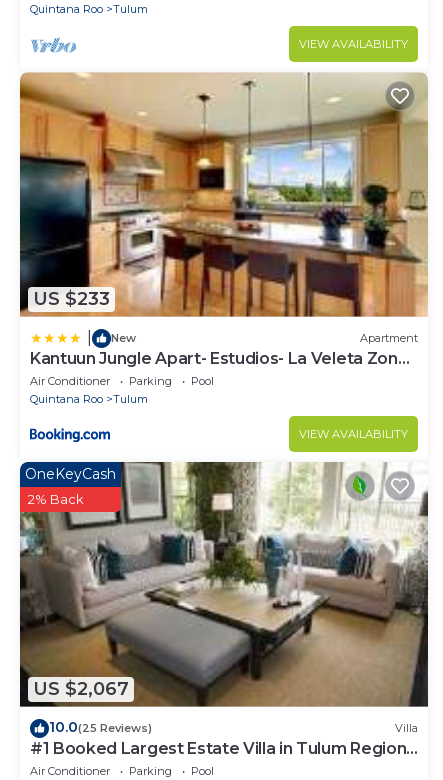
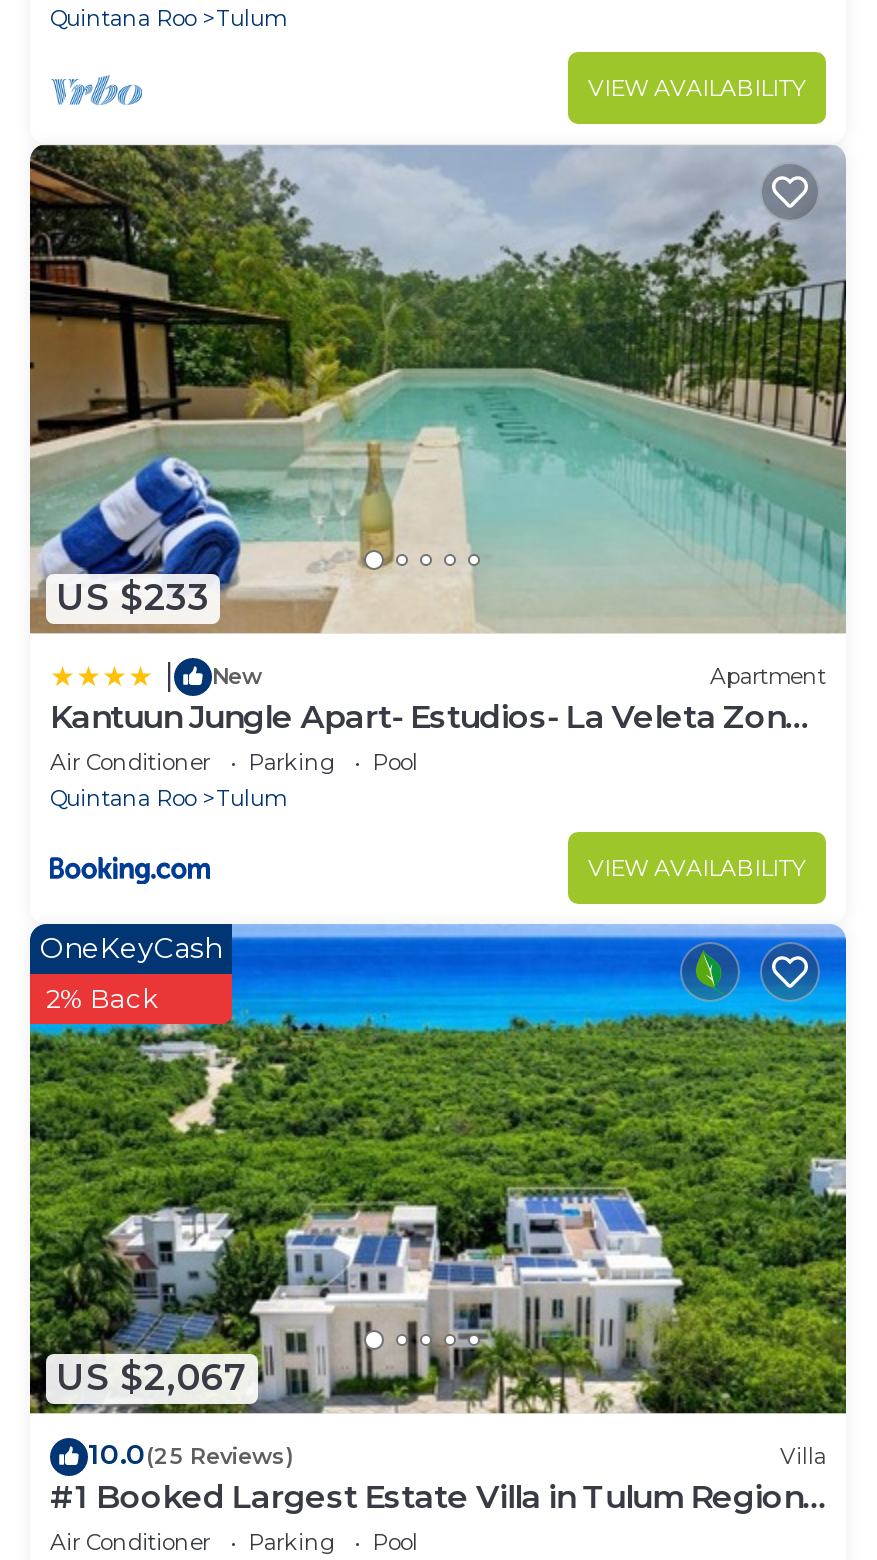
- [image]
+ [image]

- [image]
+ [image]
